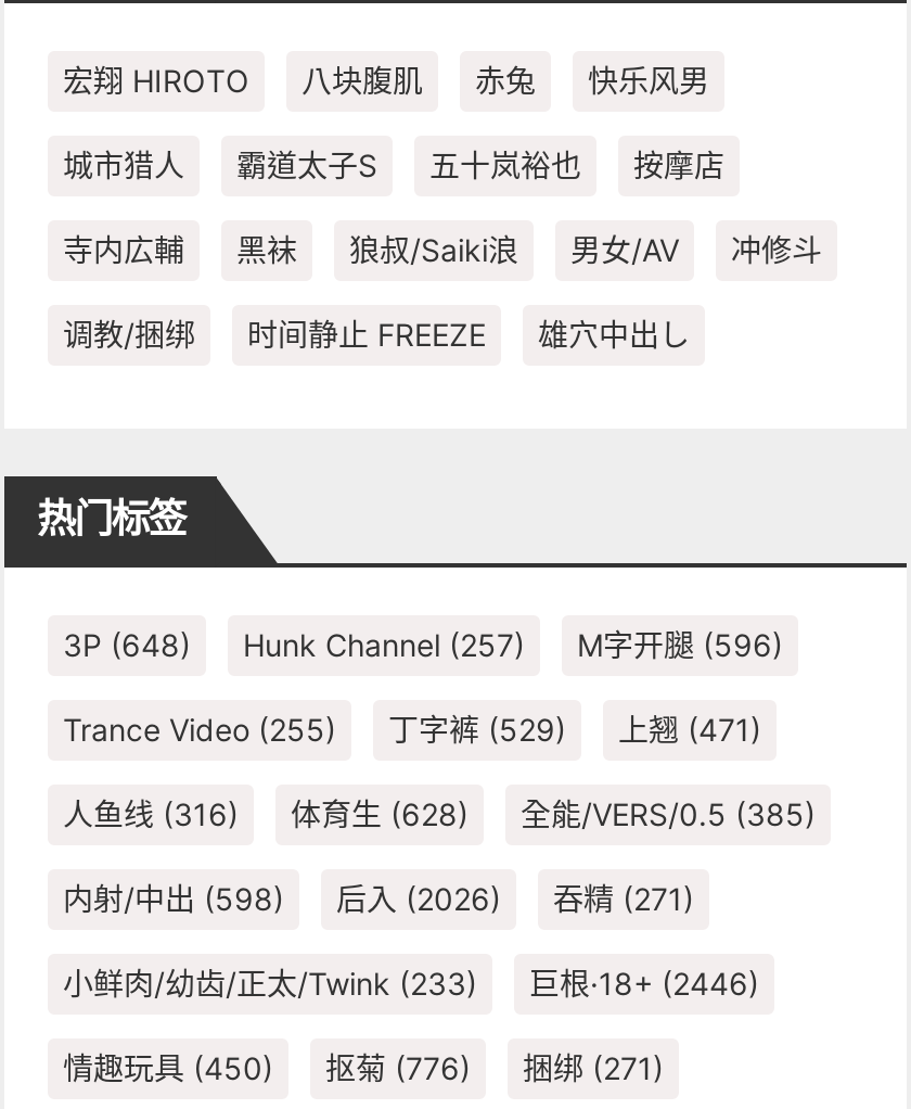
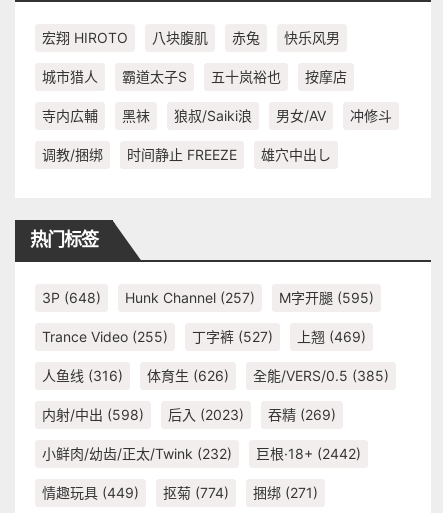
- 3P (648) Hunk Channel (257) M字开腿(596)
+ 3P (648) Hunk Channel (257) M字开腿(595)

- 丁字裤(529)
+ 丁字裤(527)

- 上翘(471)
+ 上翘(469)

- 人鱼线(316) 体育生(628) 全能/VERS/0.5 (385)
+ 人鱼线(316) 体育生(626) 全能/VERS/0.5 (385)

- 后入(2026)
+ 后入(2023)

- 吞精(271)
+ 吞精(269)

- 小鲜肉/幼齿/正太/Twink (233)
+ 小鲜肉/幼齿/正太/Twink (232)

- 巨根·18+ (2446)
+ 巨根·18+ (2442)

- 情趣玩具(450)
+ 情趣玩具(449)

- 抠菊(776)
+ 抠菊(774)
